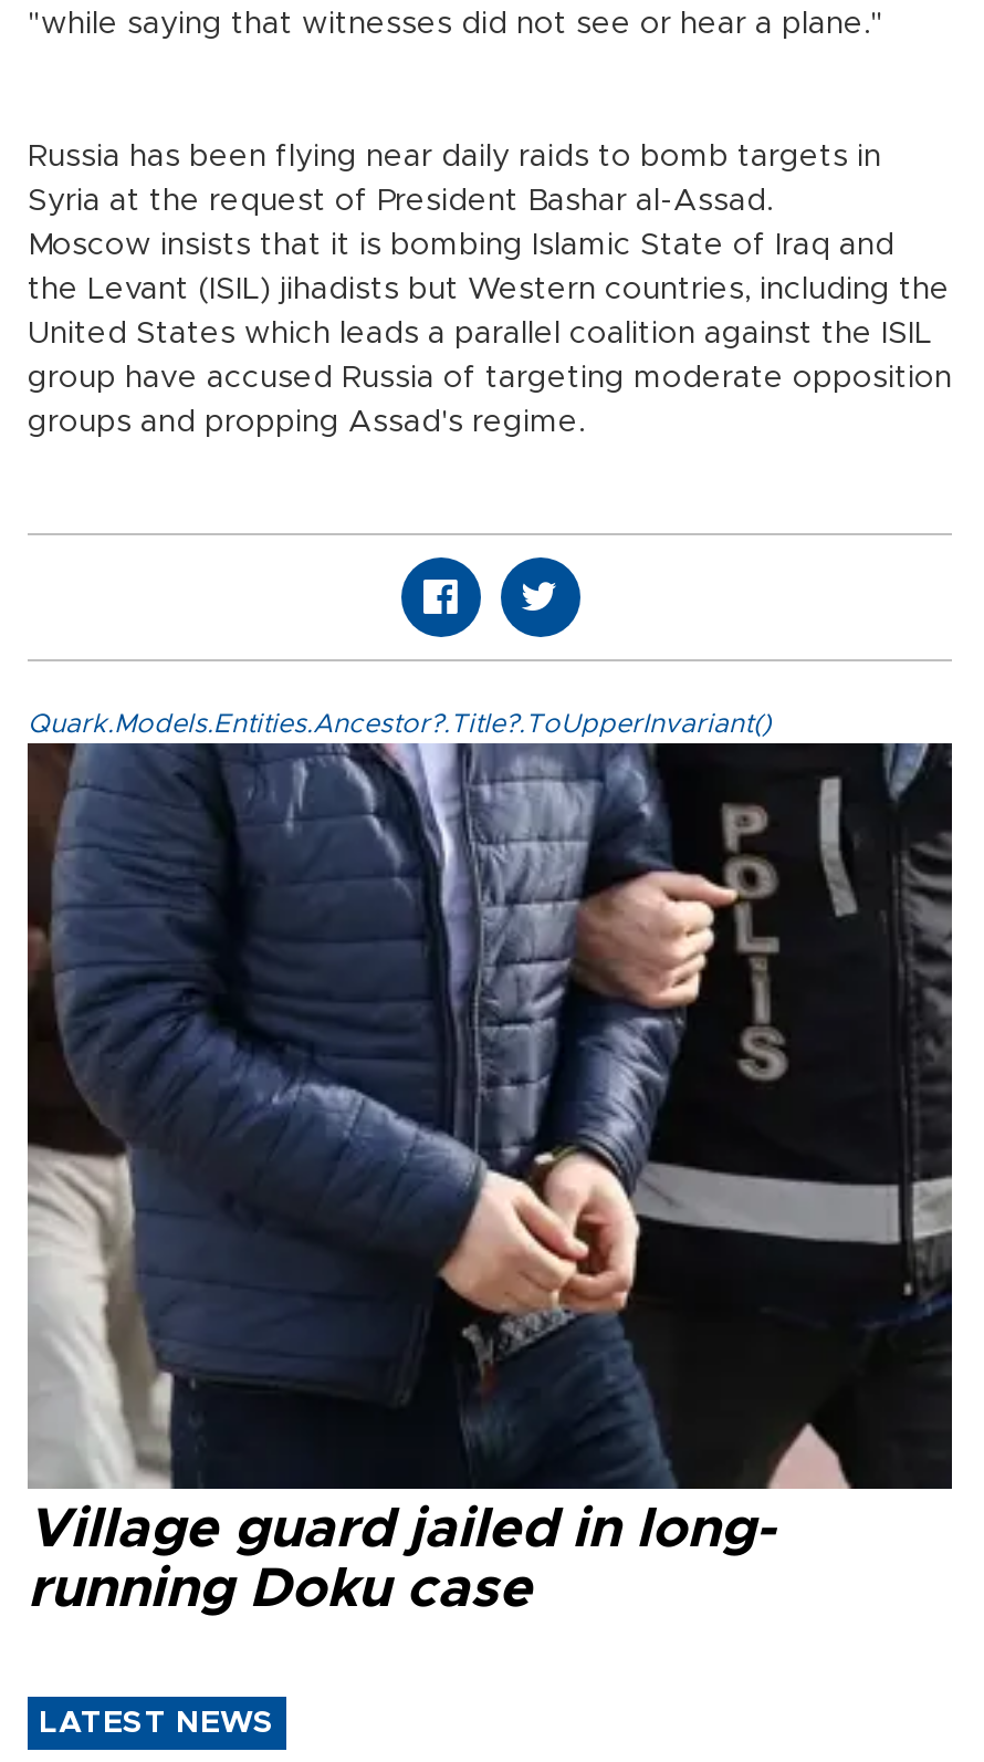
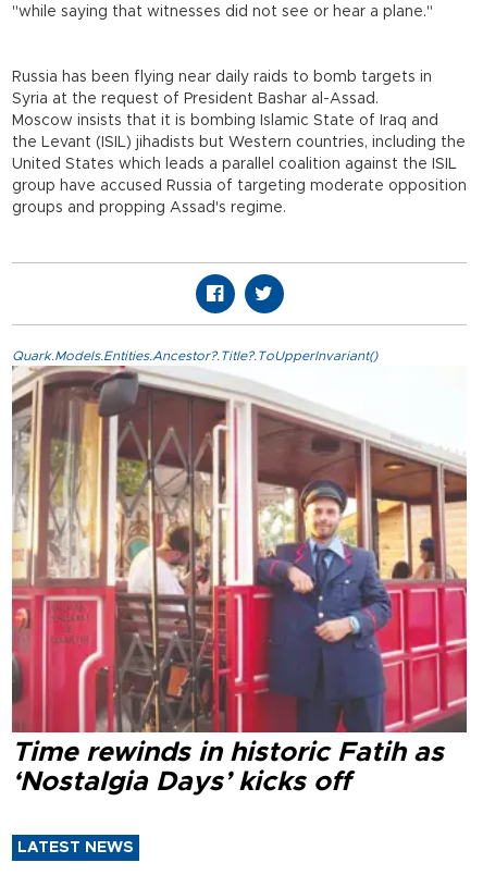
- [image]
- Village guard jailed in long-
- running Doku case
+ [image]
+ Time rewinds in historic Fatih as
+ ‘Nostalgia Days’ kicks off
